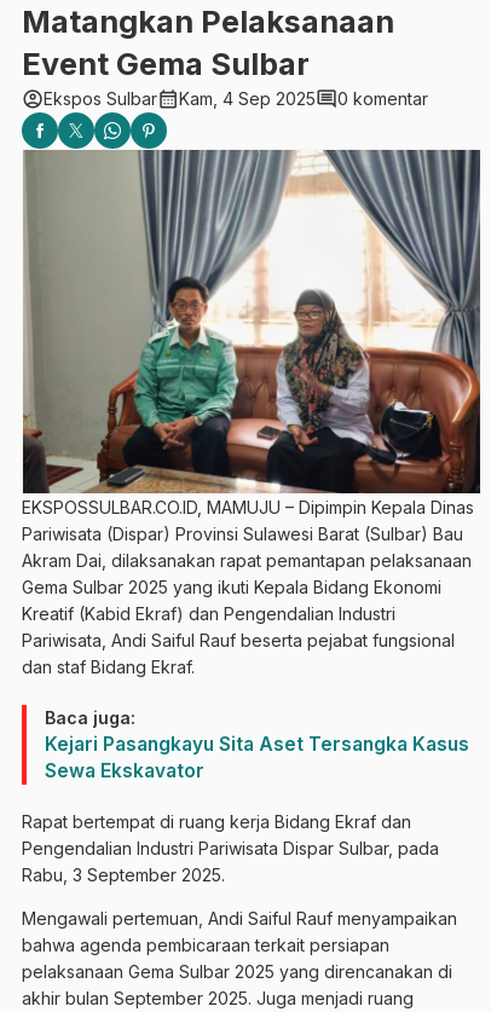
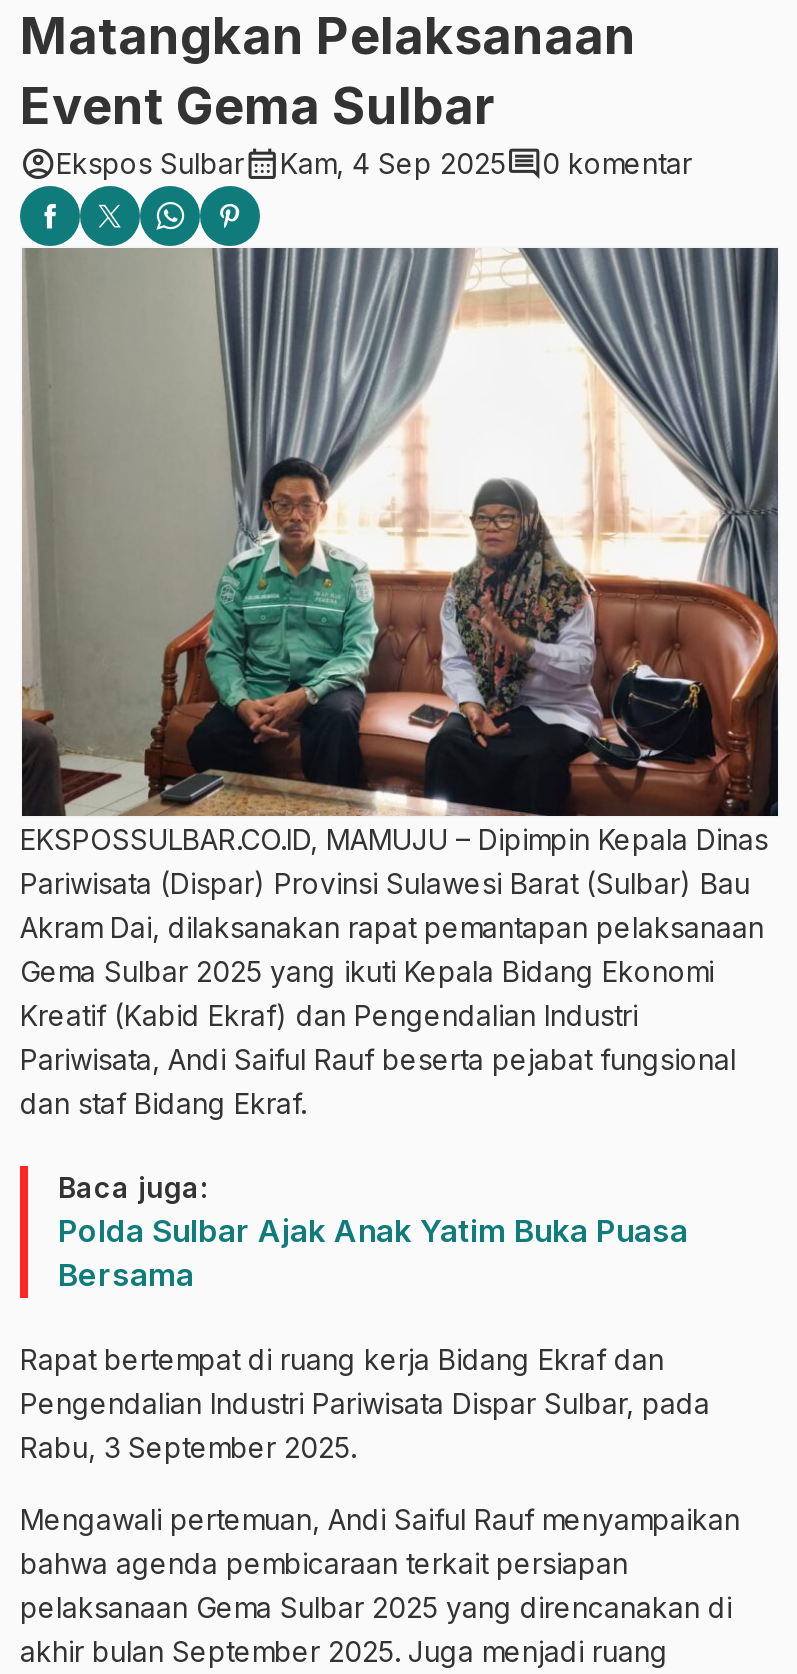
- Kejari Pasangkayu Sita Aset Tersangka Kasus
- Sewa Ekskavator
+ Polda Sulbar Ajak Anak Yatim Buka Puasa
+ Bersama
